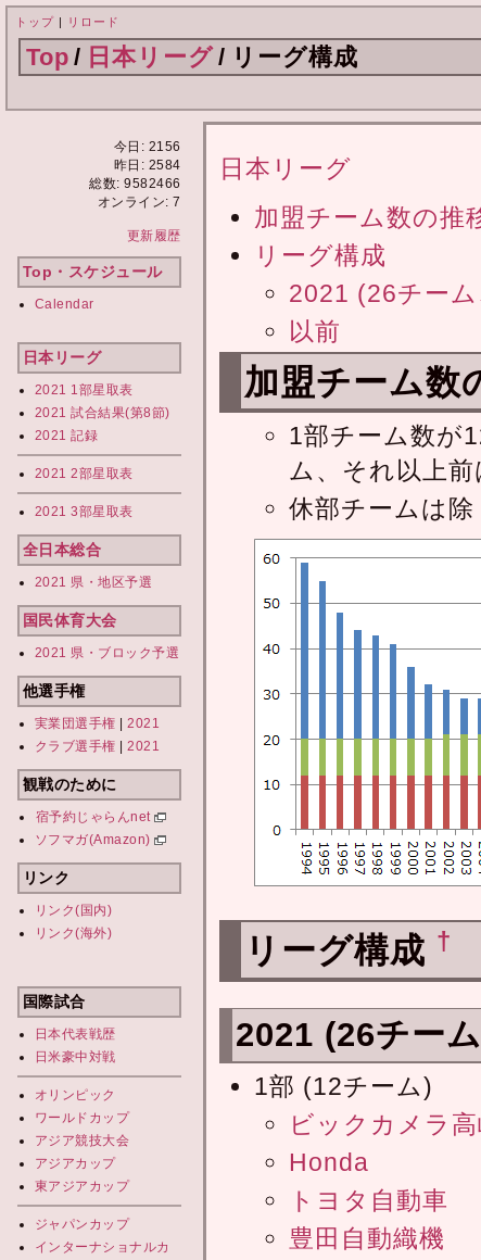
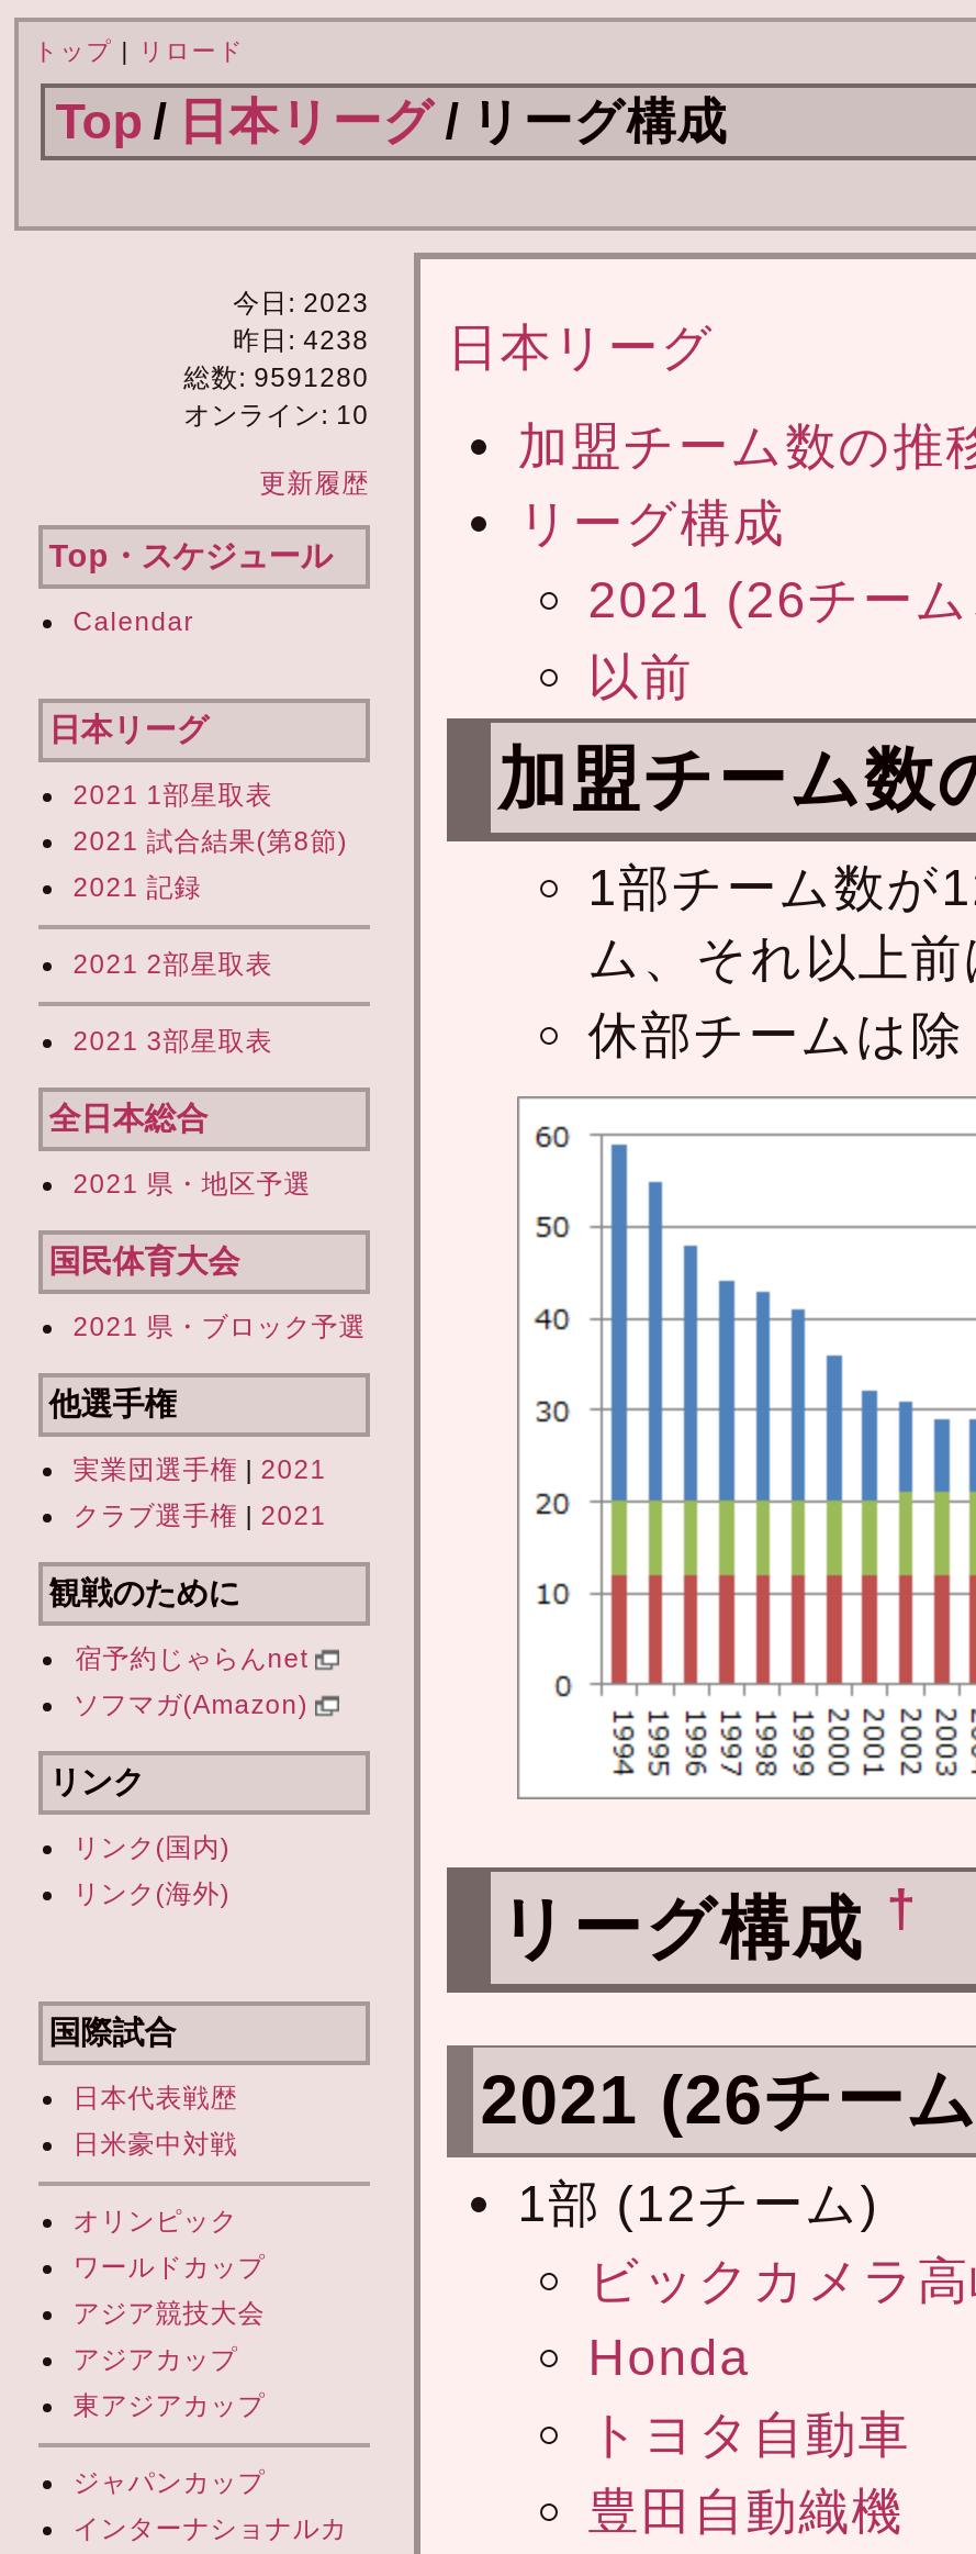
- 今日: 2156
+ 今日: 2023

- 昨日: 2584
+ 昨日: 4238

- 総数: 9582466
+ 総数: 9591280

- オンライン: 7
+ オンライン: 10
